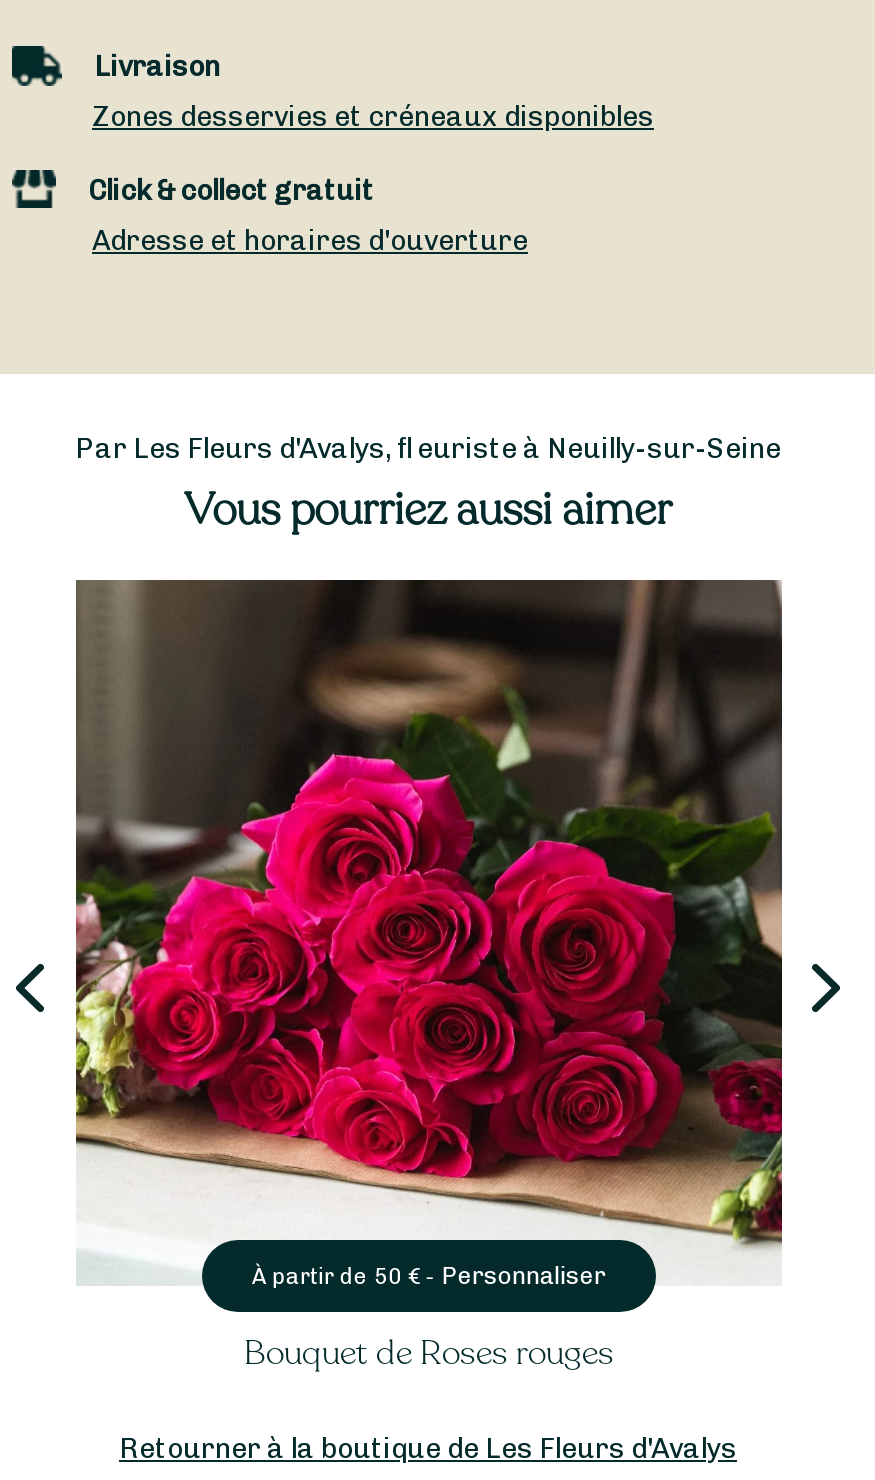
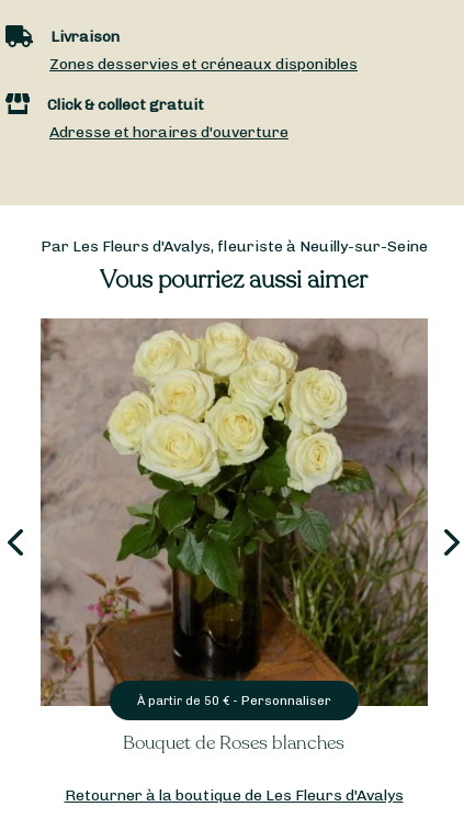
- [image]
- Bouquet de Roses roses
+ [image]
+ Bouquet de Roses blanches
